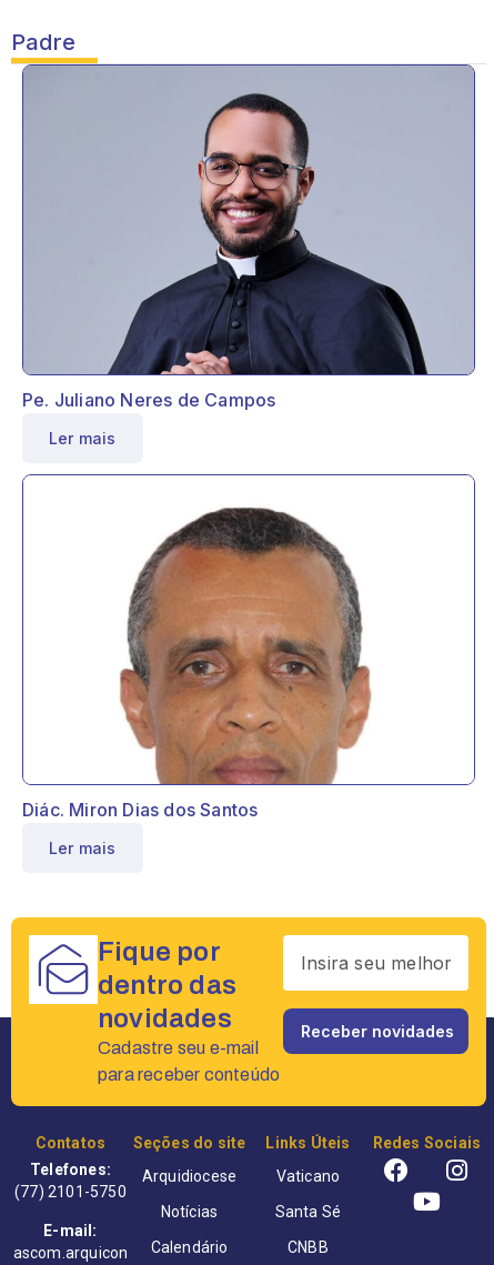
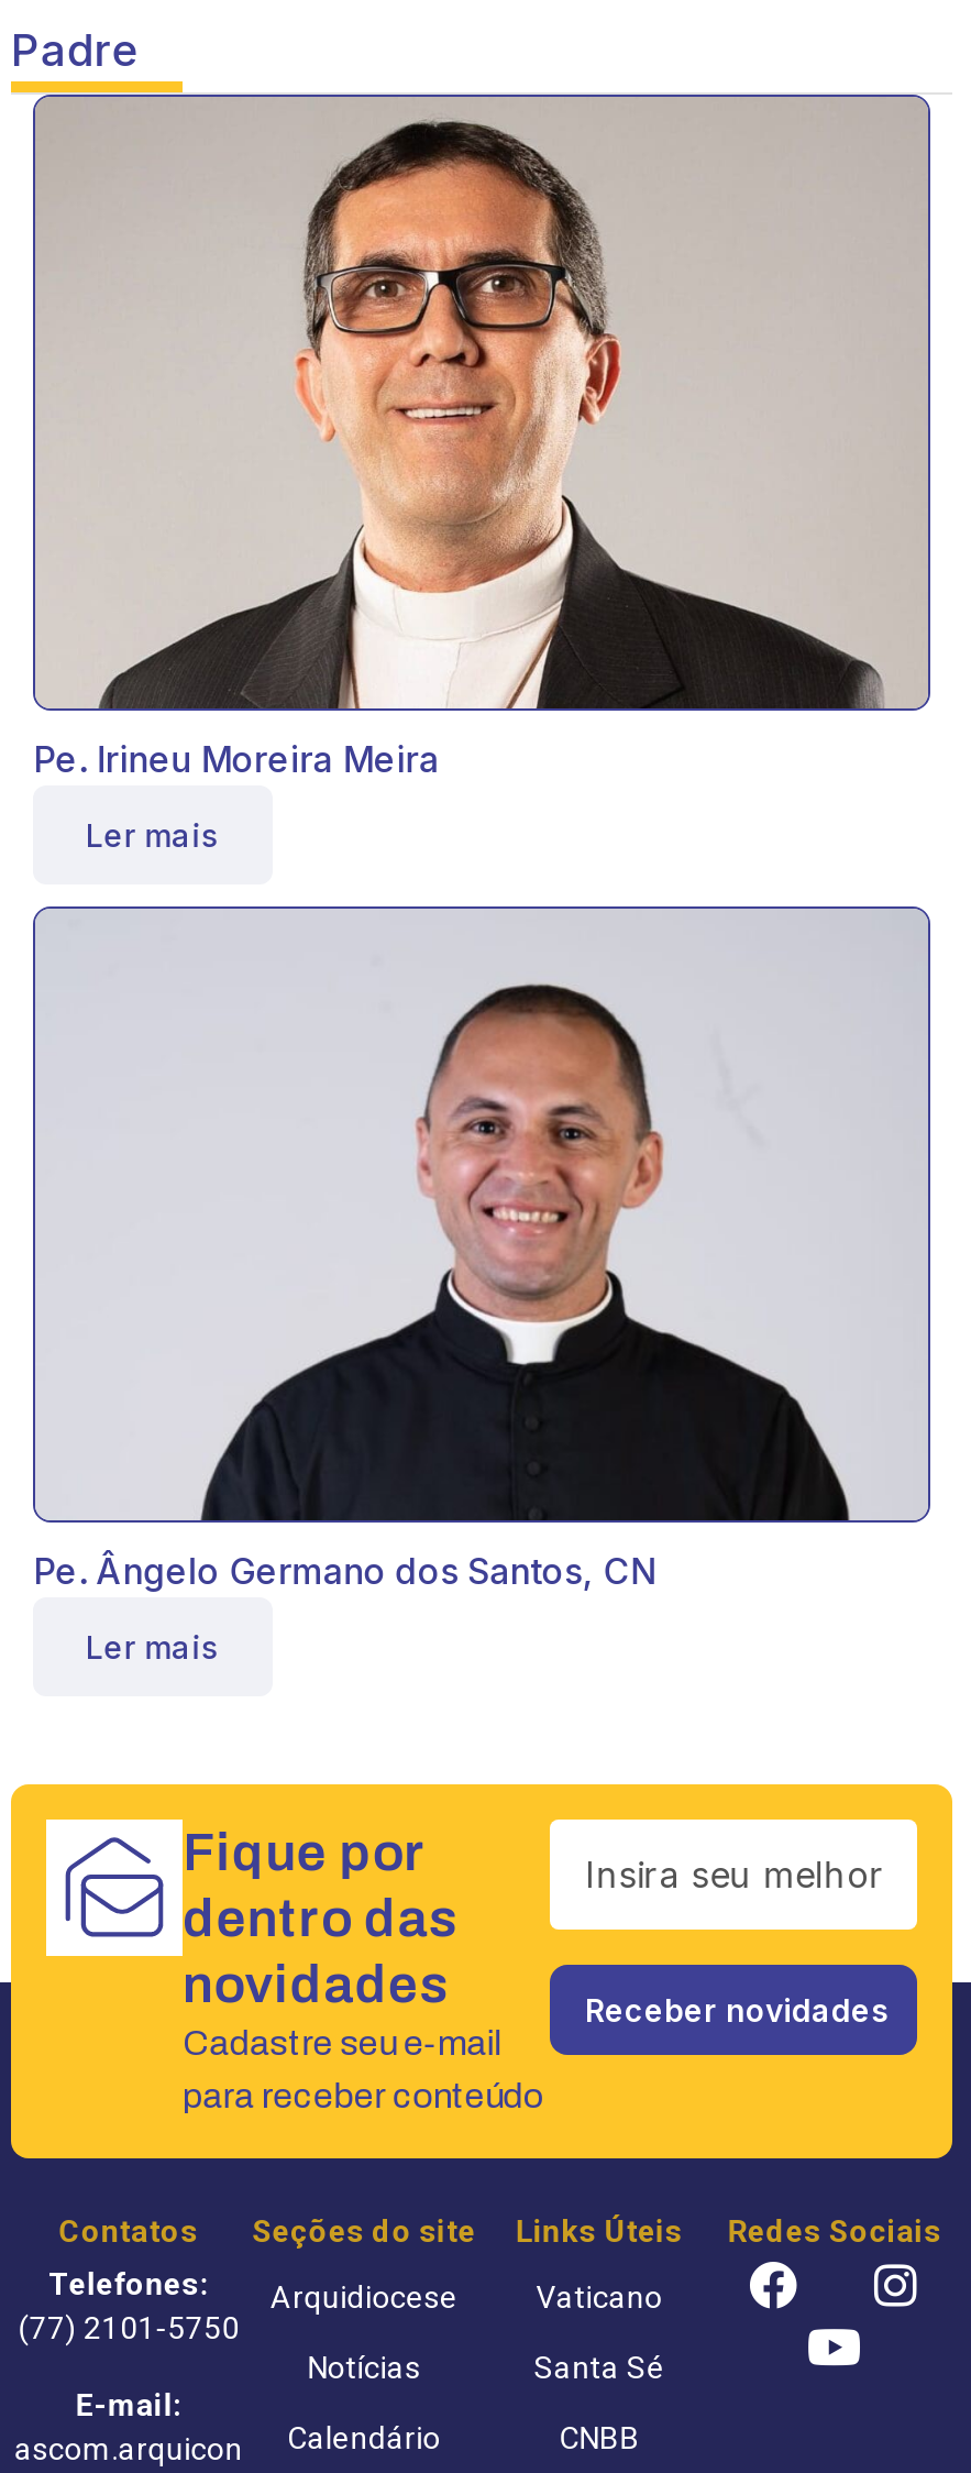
- [image]
- Pe. Juliano Neres de Campos
+ [image]
+ Pe. Irineu Moreira Meira

- [image]
- Diác. Miron Dias dos Santos
+ [image]
+ Pe. Ângelo Germano dos Santos, CN
